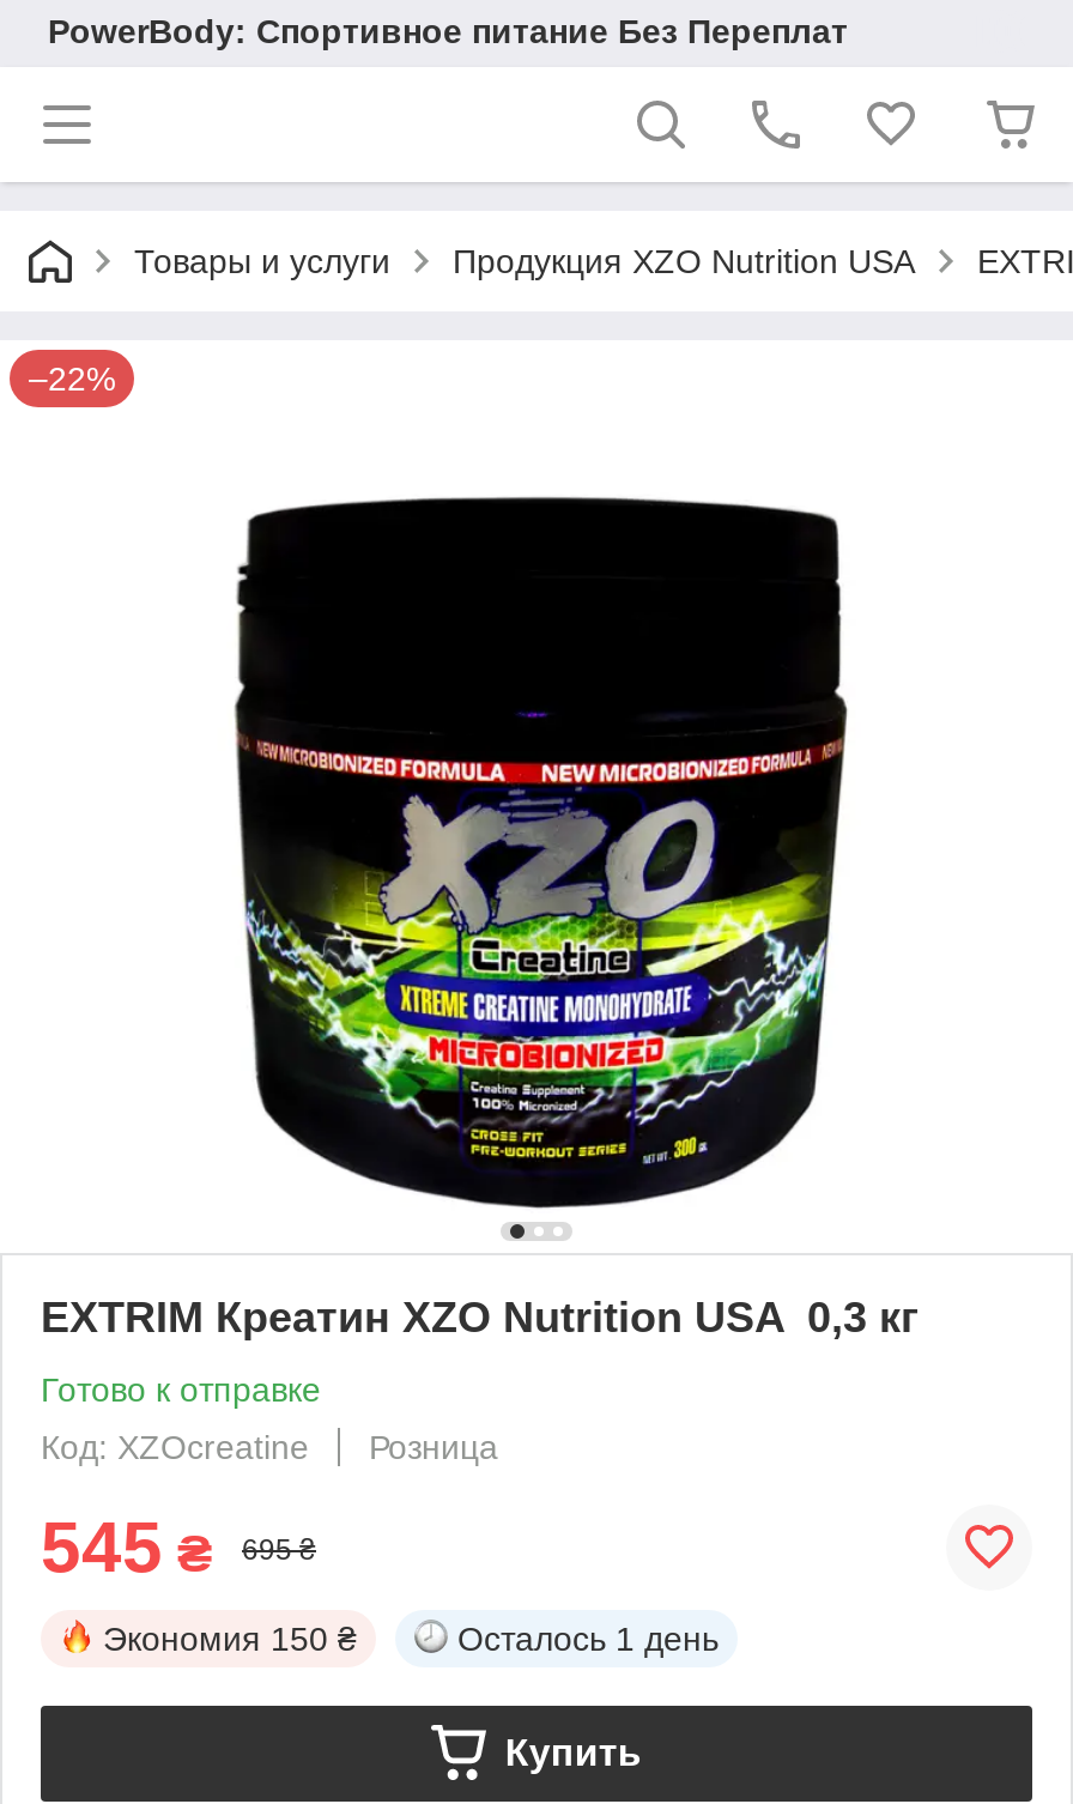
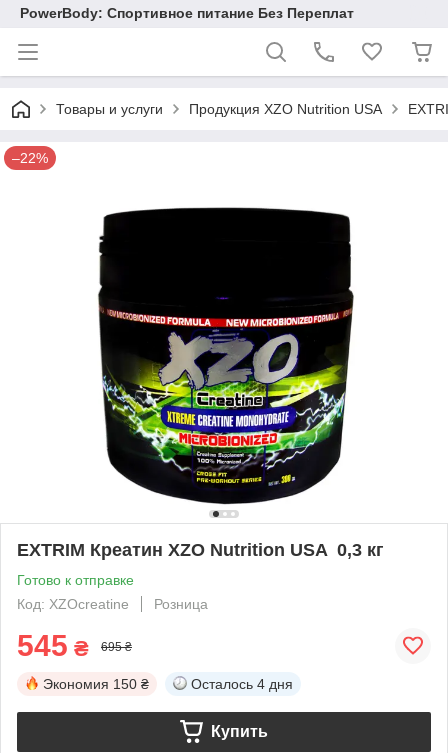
- Осталось 1 день
+ Осталось 4 дня
